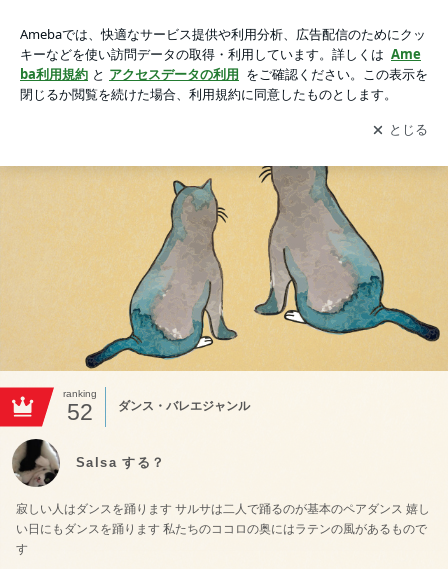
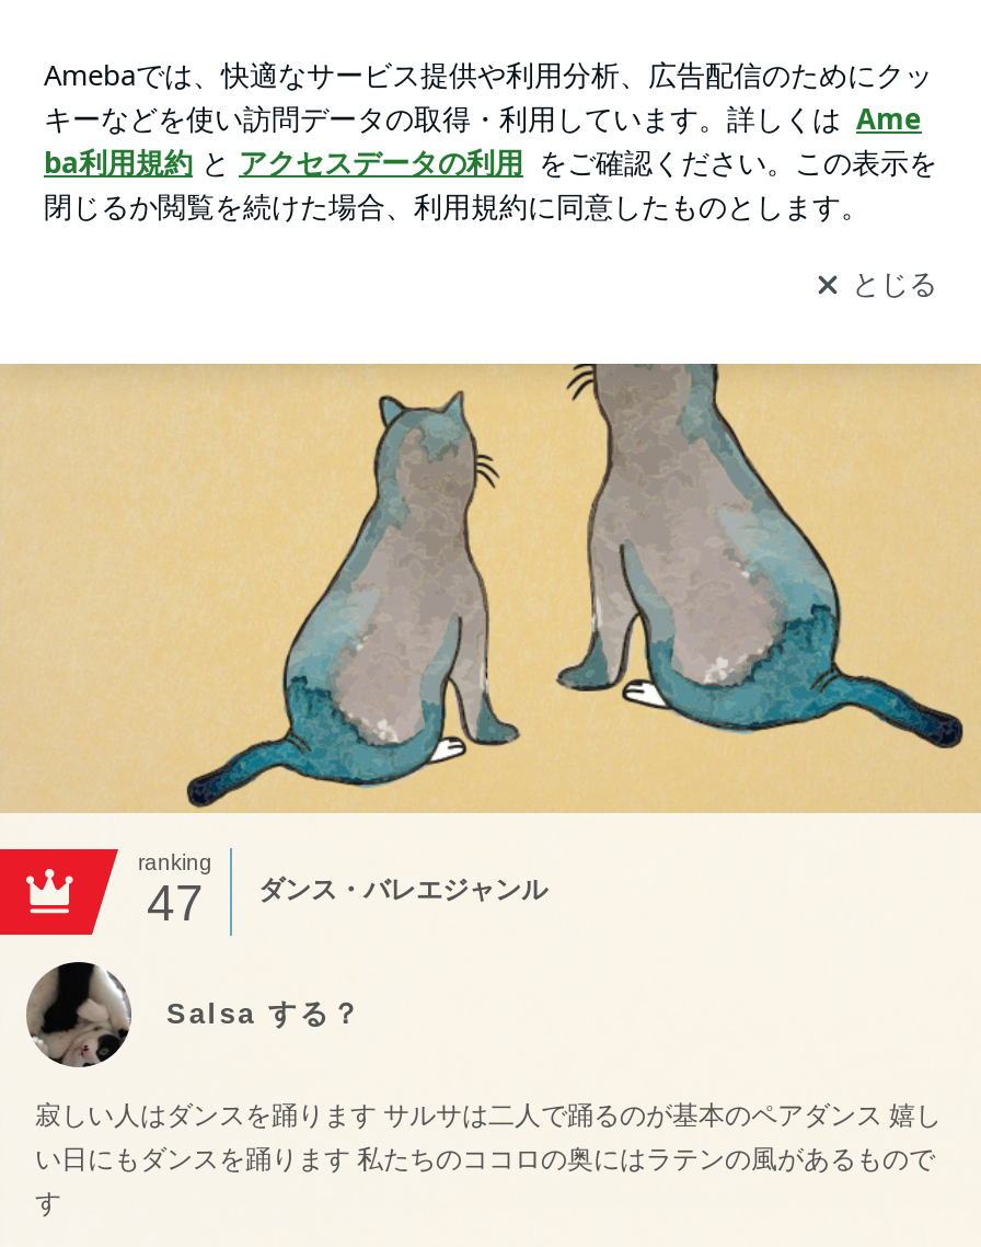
- 52 ダンス・バレエジャンル
+ 47 ダンス・バレエジャンル
